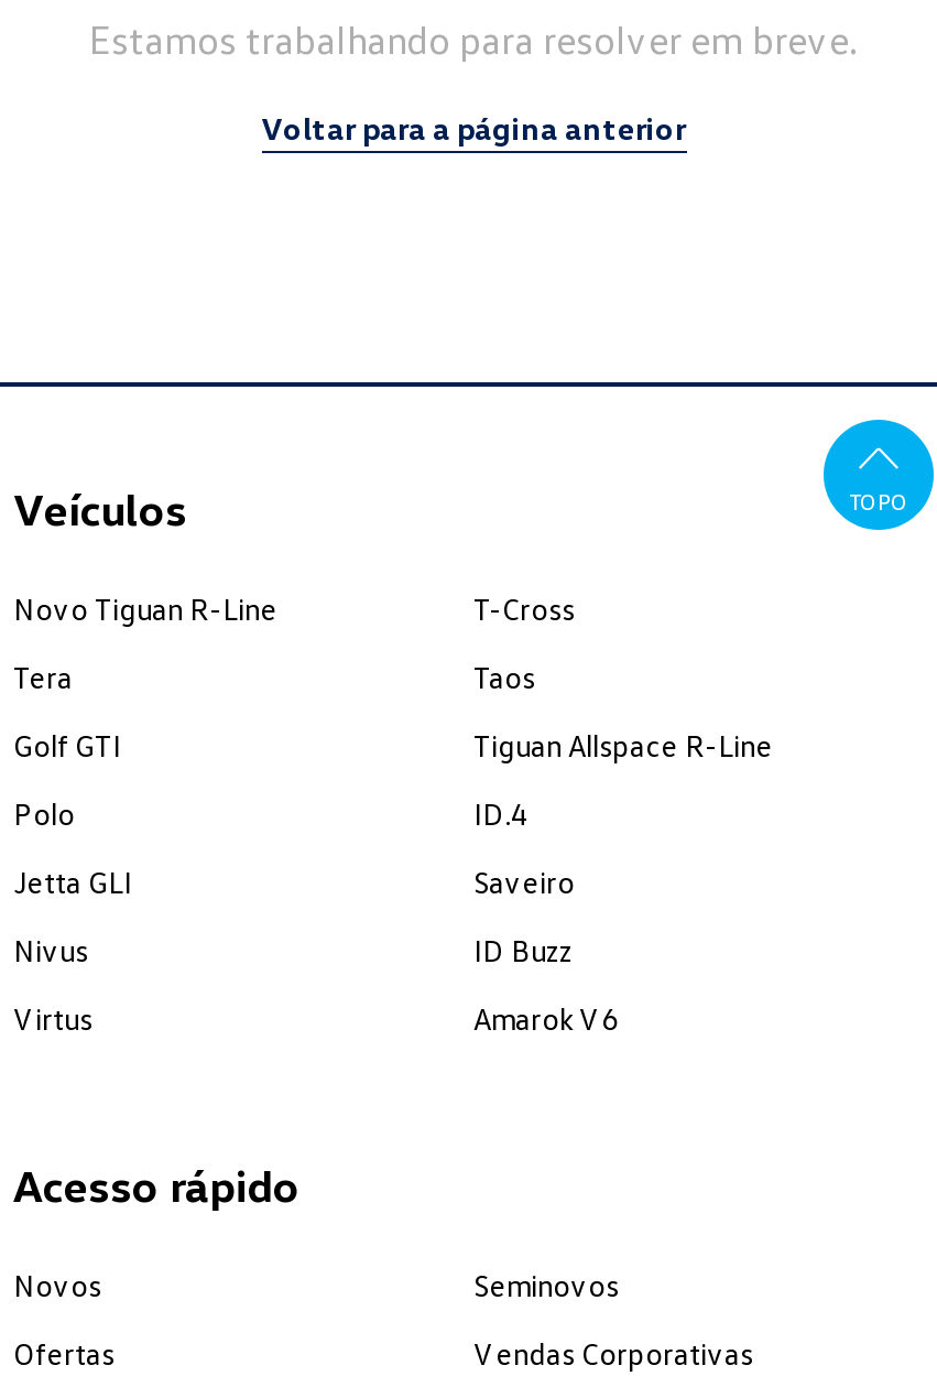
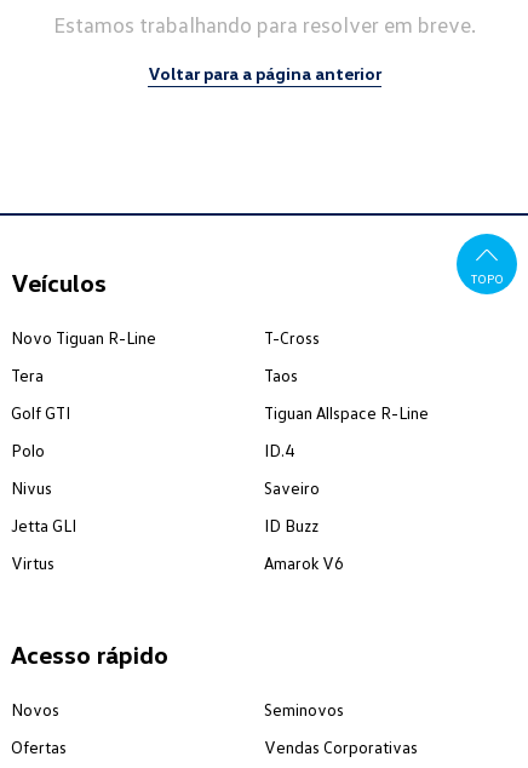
moved down: Jetta GLI

moved up: Nivus
